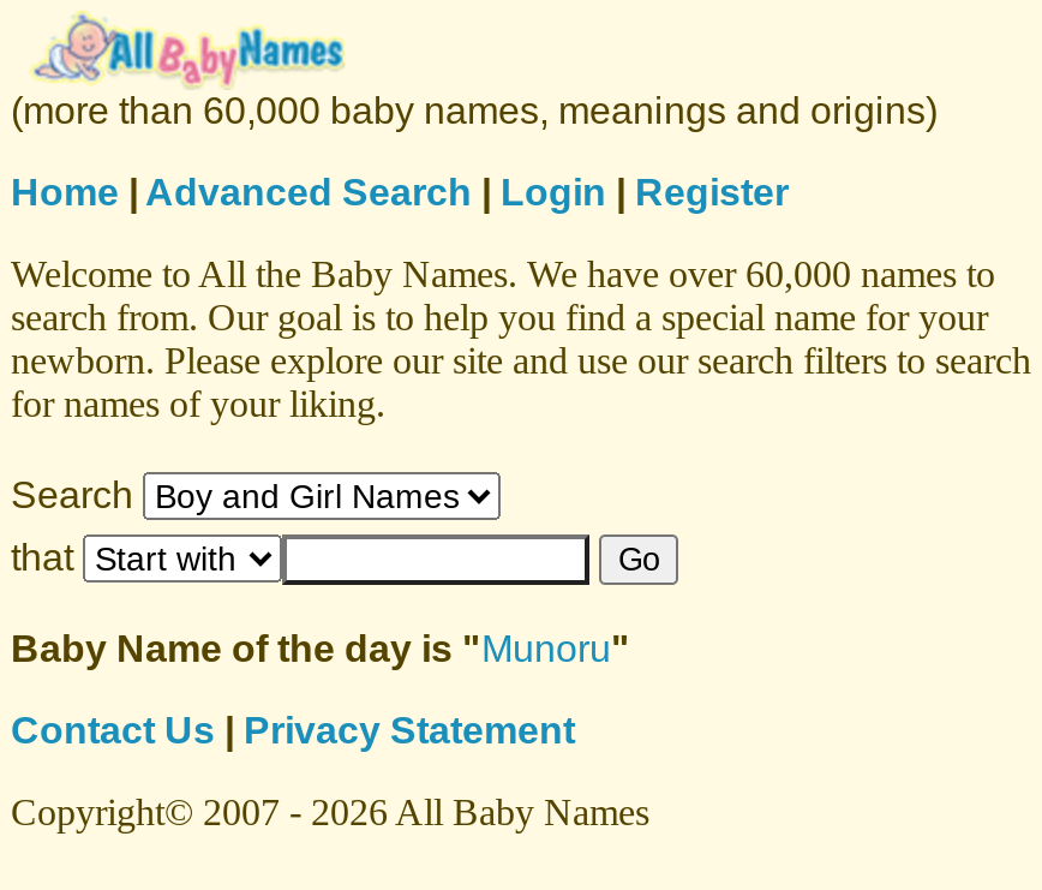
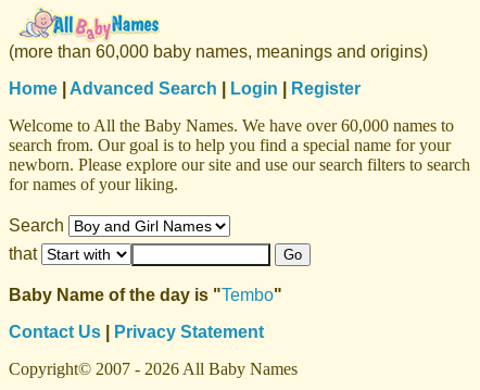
- Baby Name of the day is " Munoru"
+ Baby Name of the day is " Tembo"
